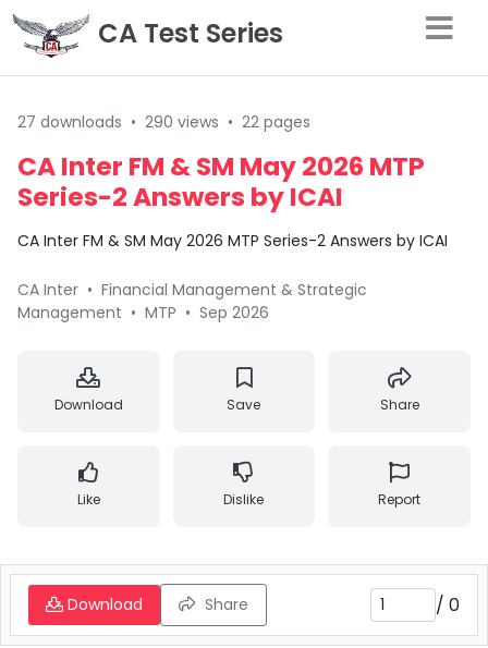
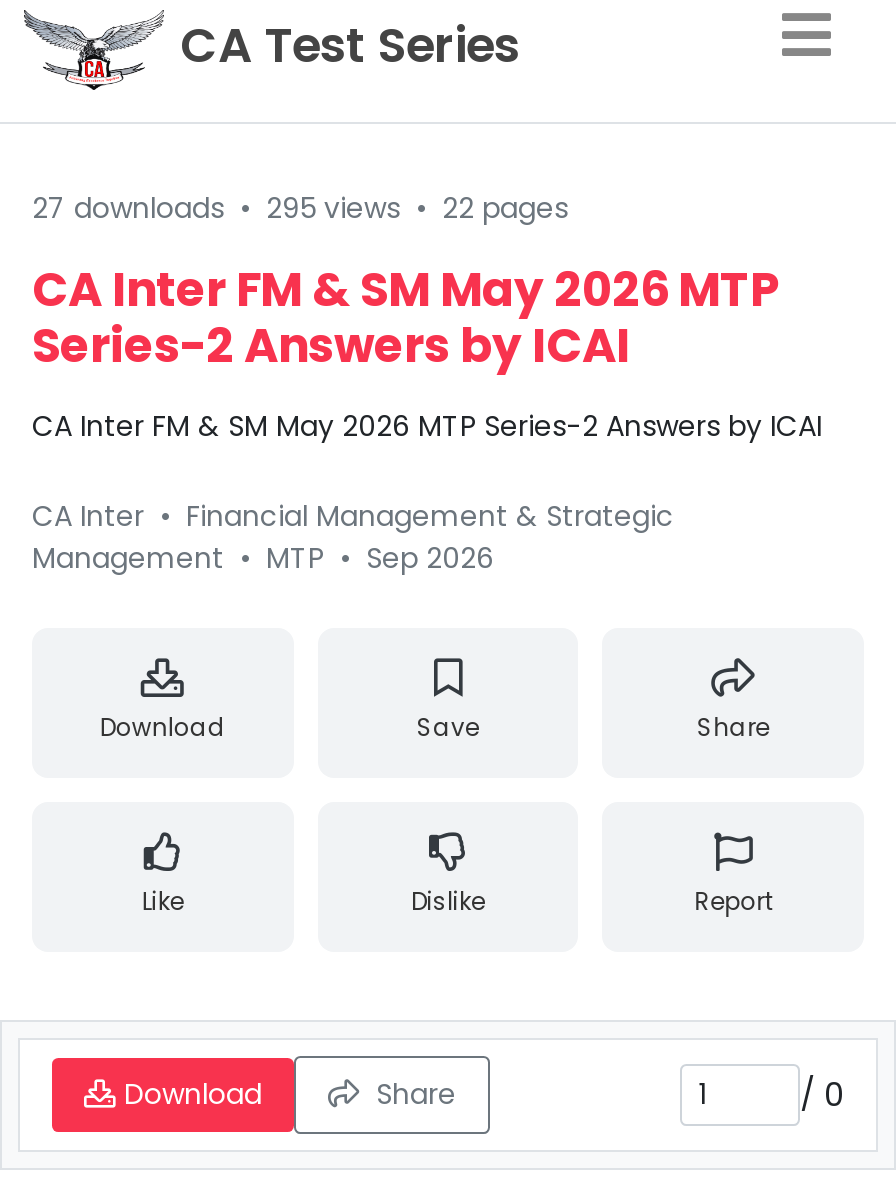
- 27 downloads • 290 views • 22 pages
+ 27 downloads • 295 views • 22 pages
